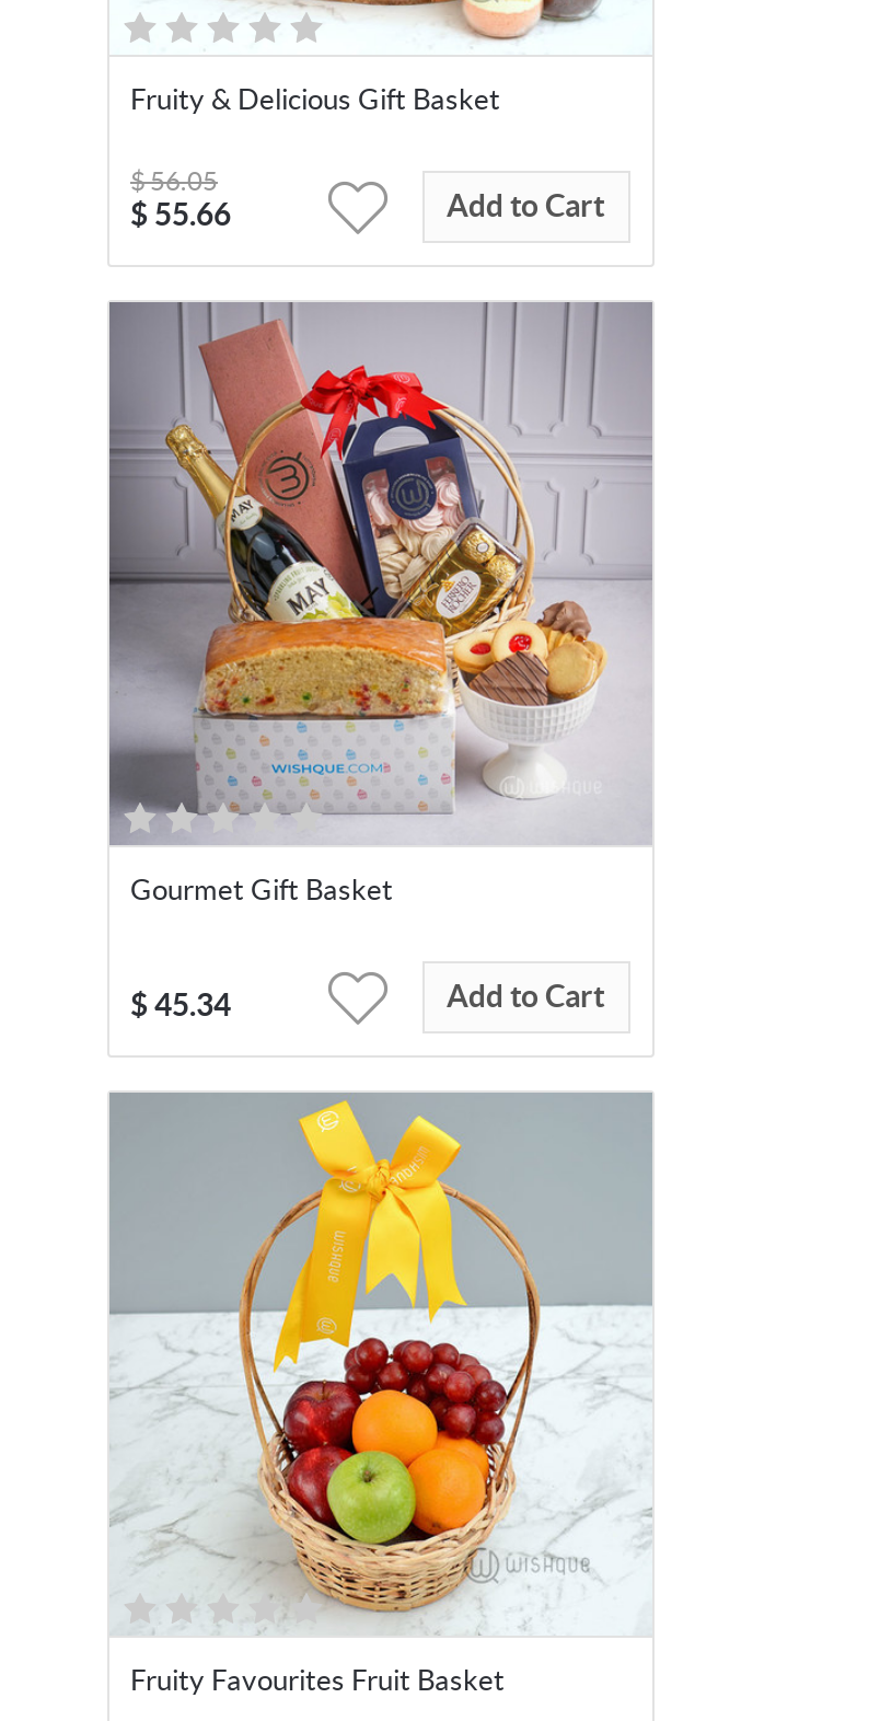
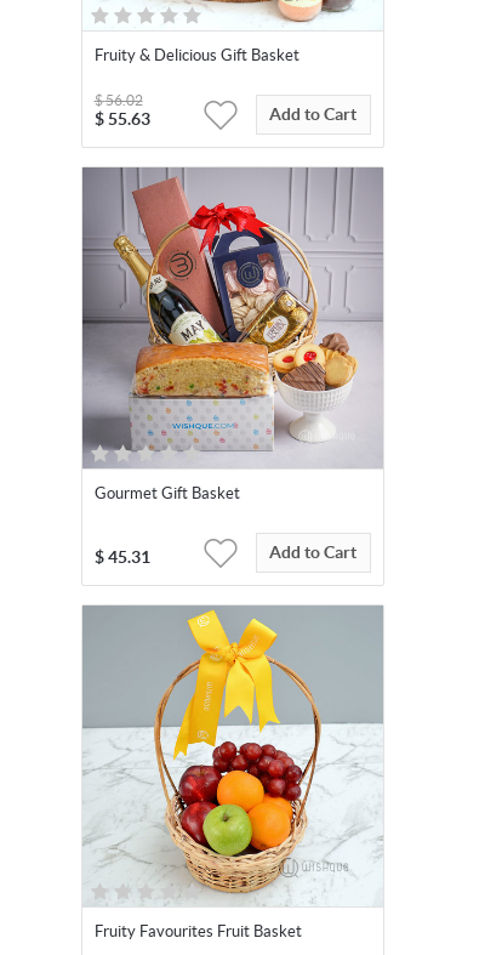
- $ 56.05
+ $ 56.02

- $ 55.66
+ $ 55.63

- $ 45.34
+ $ 45.31
